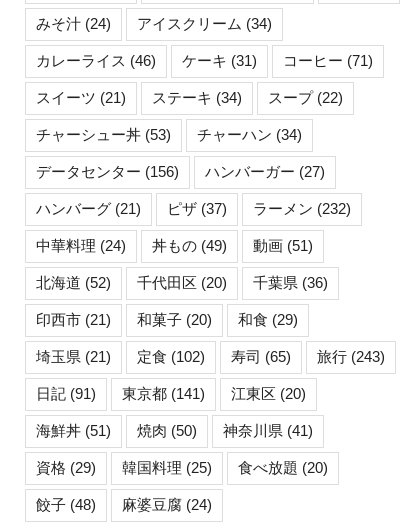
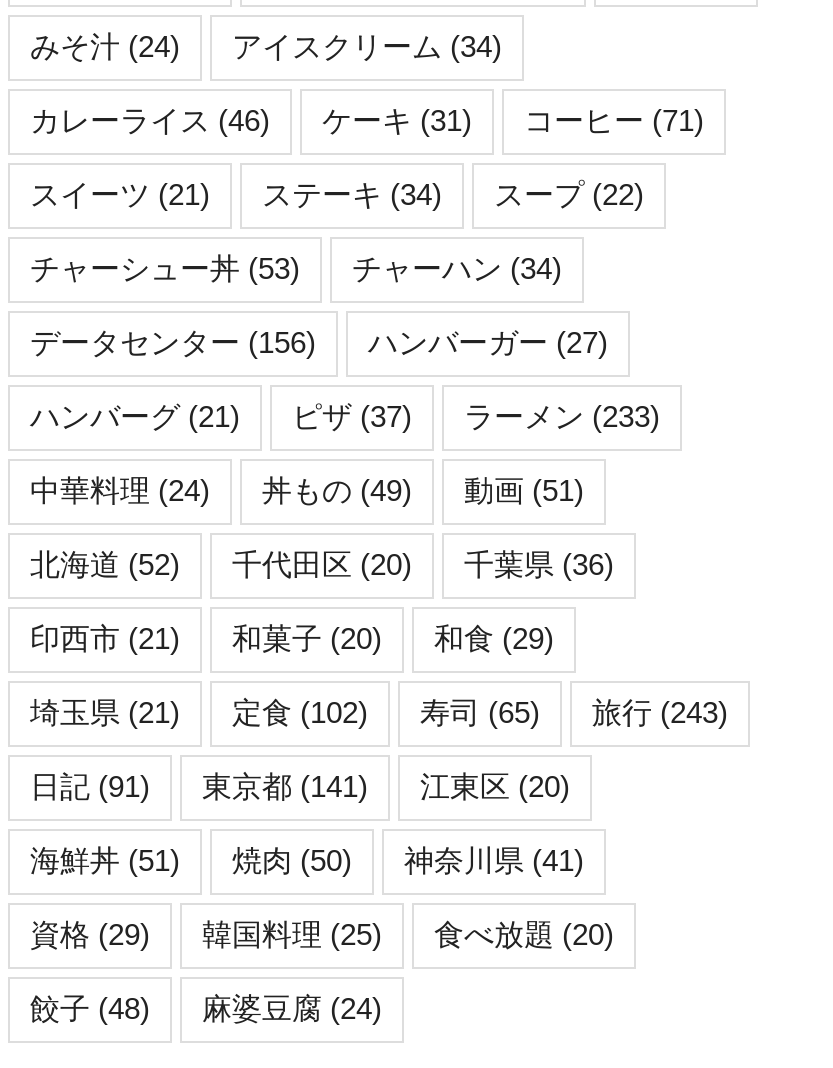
- ハンバーグ(21) ピザ(37) ラーメン(232)
+ ハンバーグ(21) ピザ(37) ラーメン(233)
